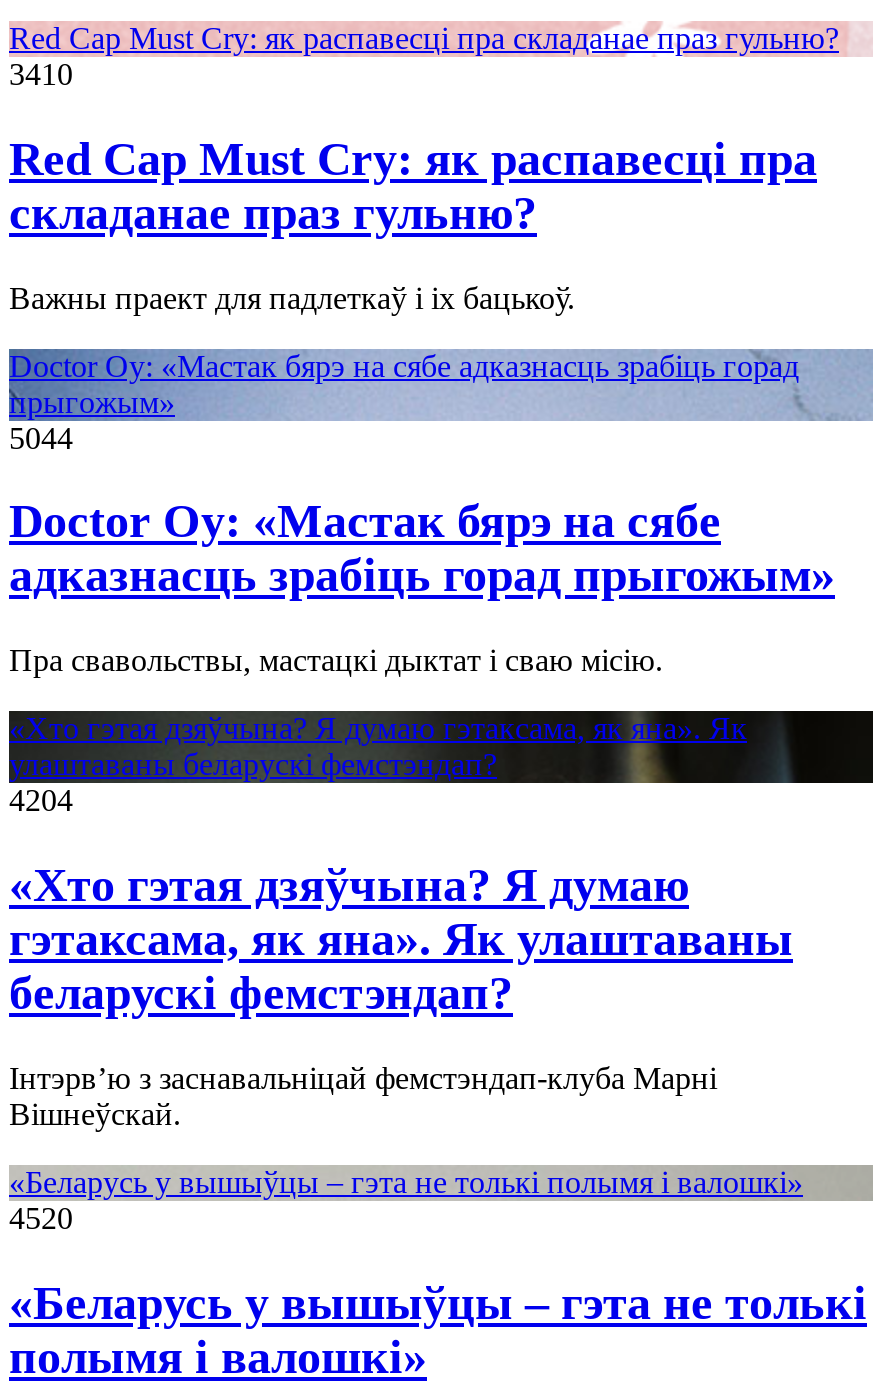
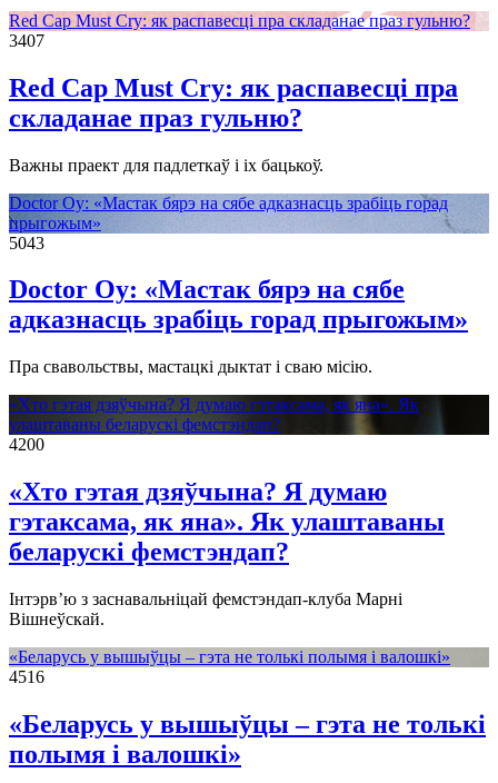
- 3410
+ 3407

- 5044
+ 5043

- 4204
+ 4200

- 4520
+ 4516
